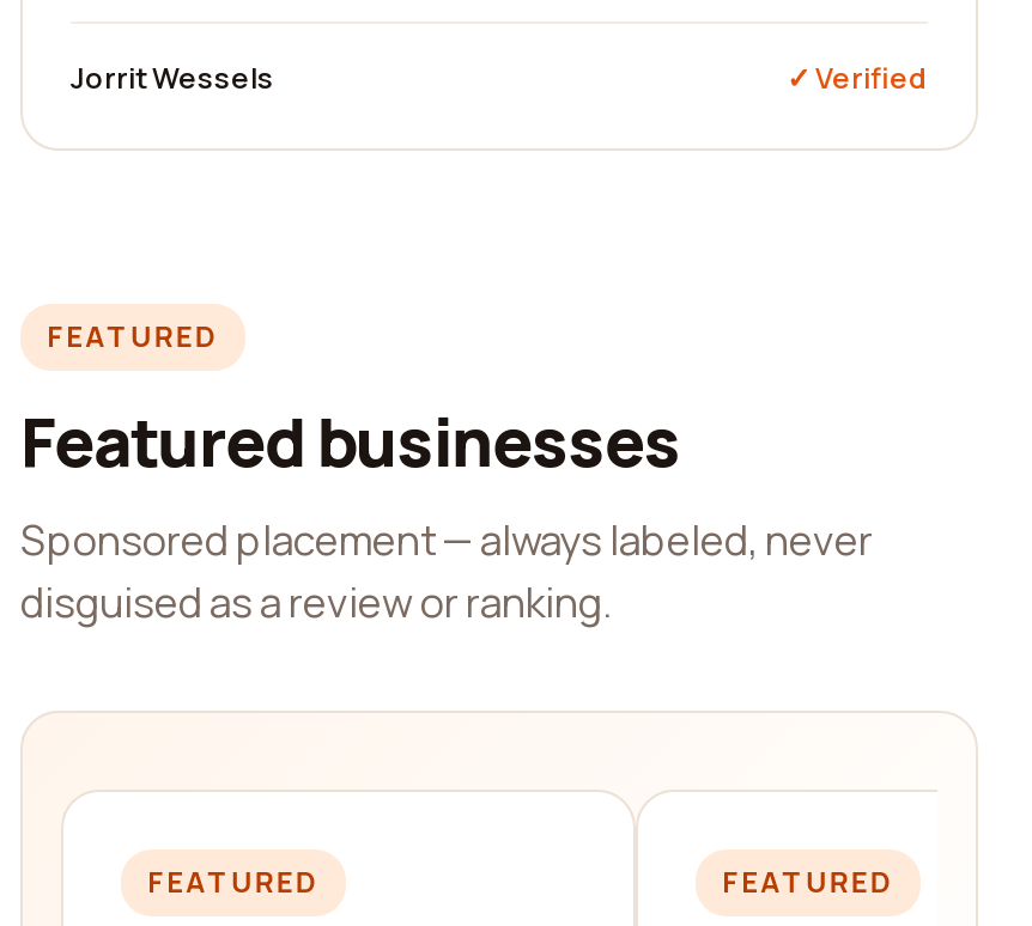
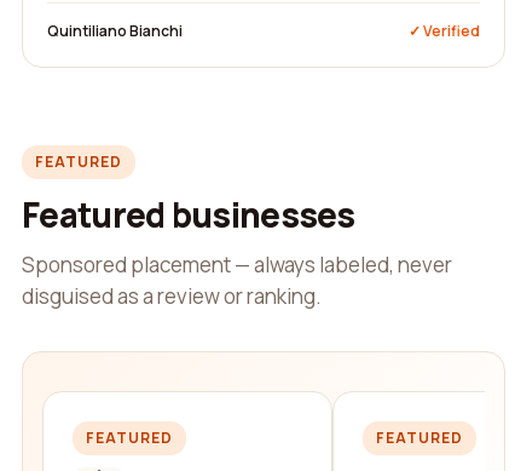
- Jorrit Wessels
+ Quintiliano Bianchi
